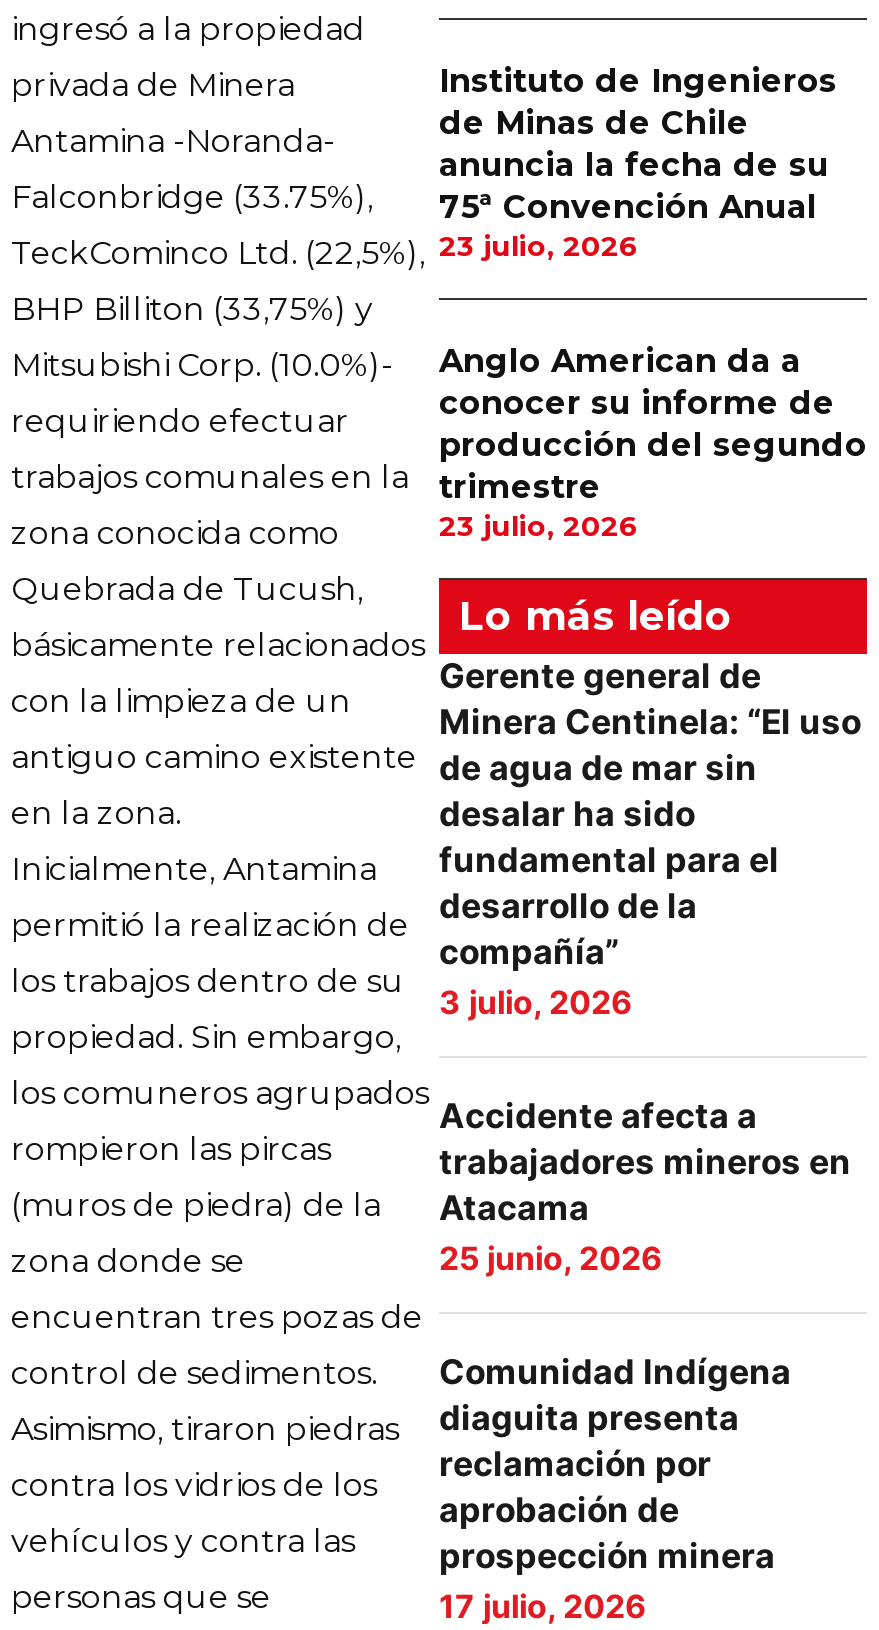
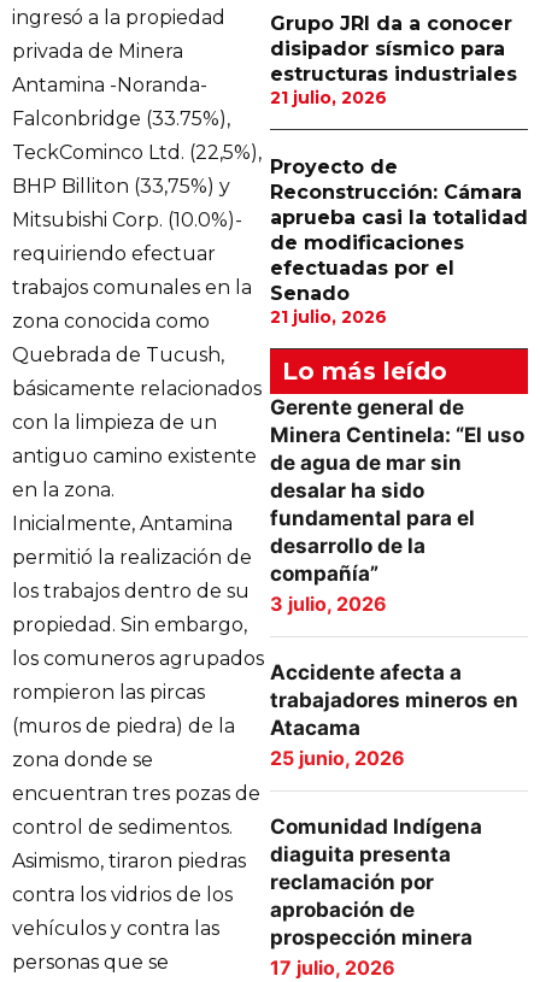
- Instituto de Ingenieros
- de Minas de Chile
- anuncia la fecha de su
- 75ª Convención Anual
- 23 julio, 2026
+ Grupo JRI da a conocer
+ disipador sísmico para
+ estructuras industriales
+ 21 julio, 2026

- Anglo American da a
- conocer su informe de
- producción del segundo
- trimestre
- 23 julio, 2026
+ Proyecto de
+ Reconstrucción: Cámara
+ aprueba casi la totalidad
+ de modificaciones
+ efectuadas por el
+ Senado
+ 21 julio, 2026
